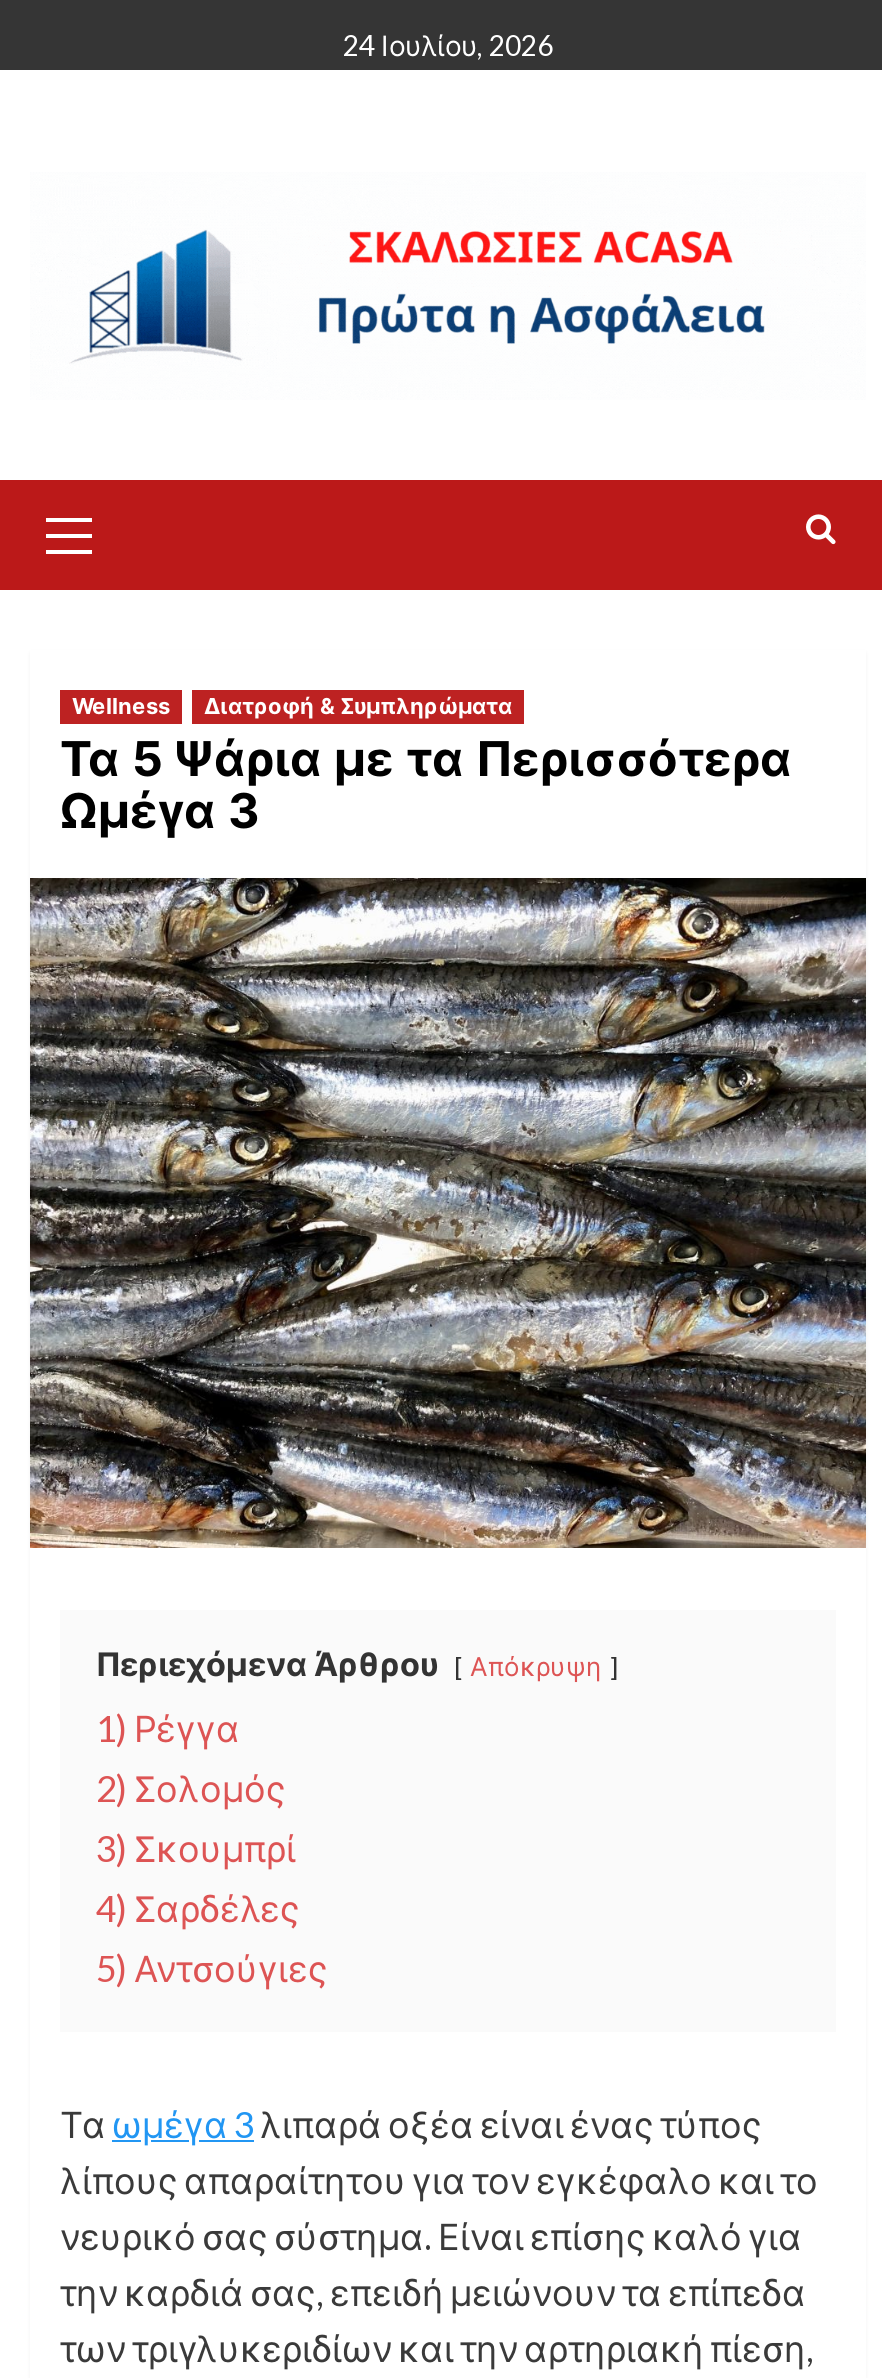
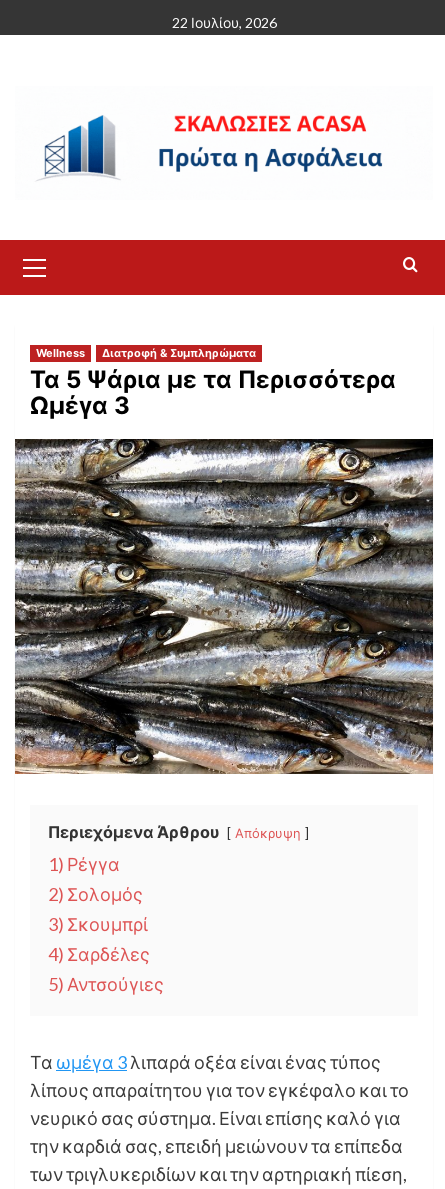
- 24 Ιουλίου, 2026
+ 22 Ιουλίου, 2026
